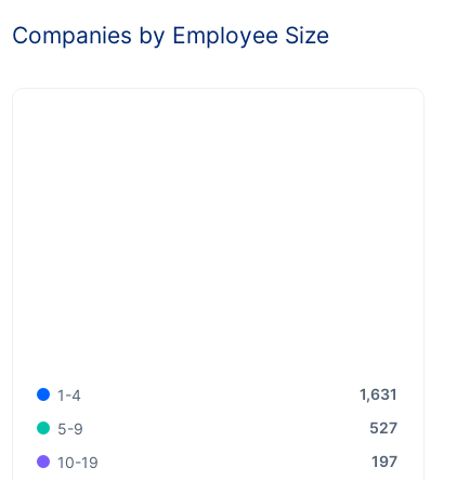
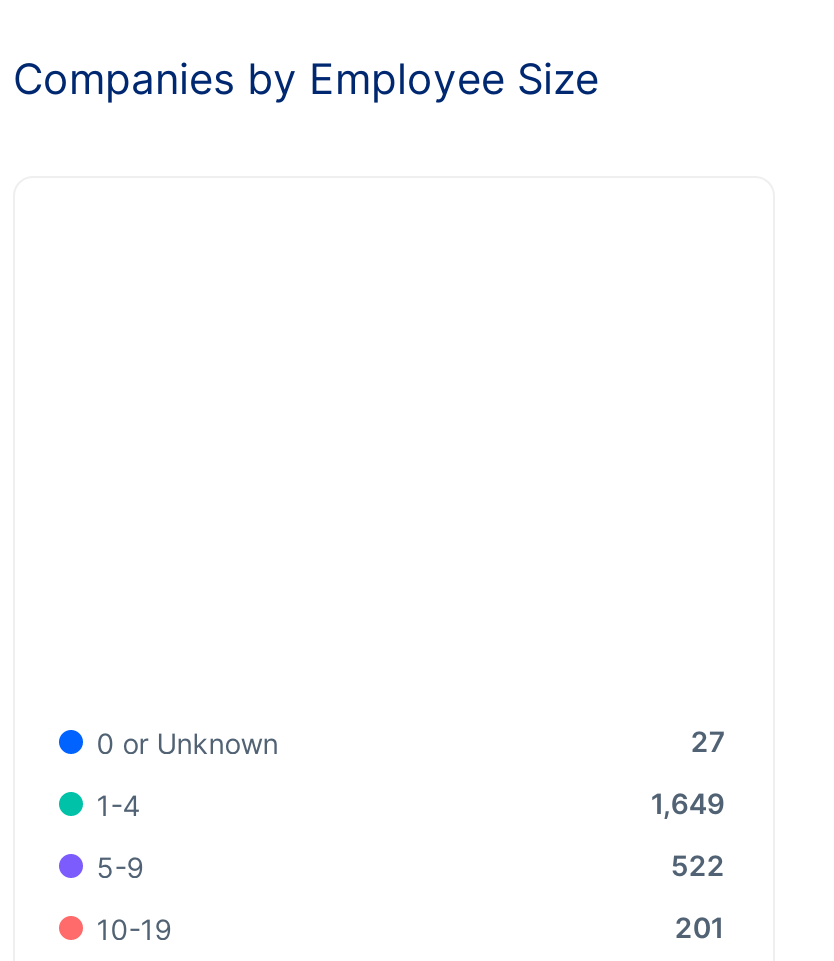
+ 0 or Unknown
+ 27

- 1,631
+ 1,649

- 527
+ 522

- 197
+ 201
